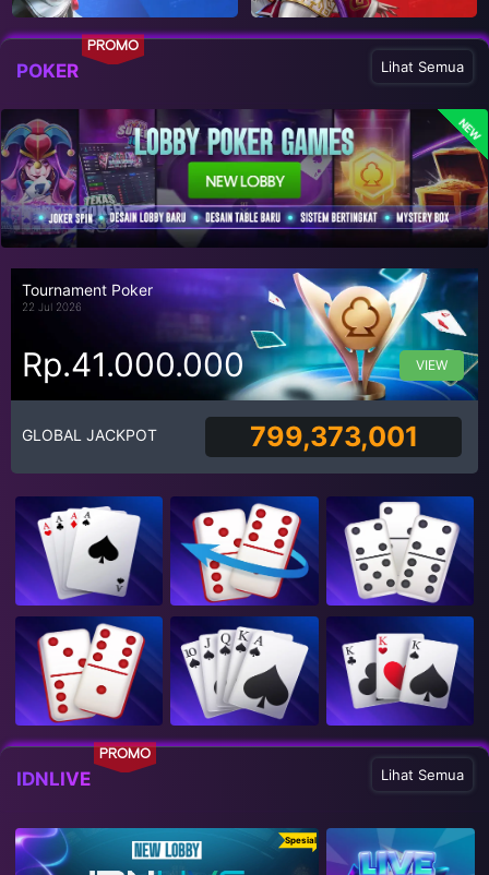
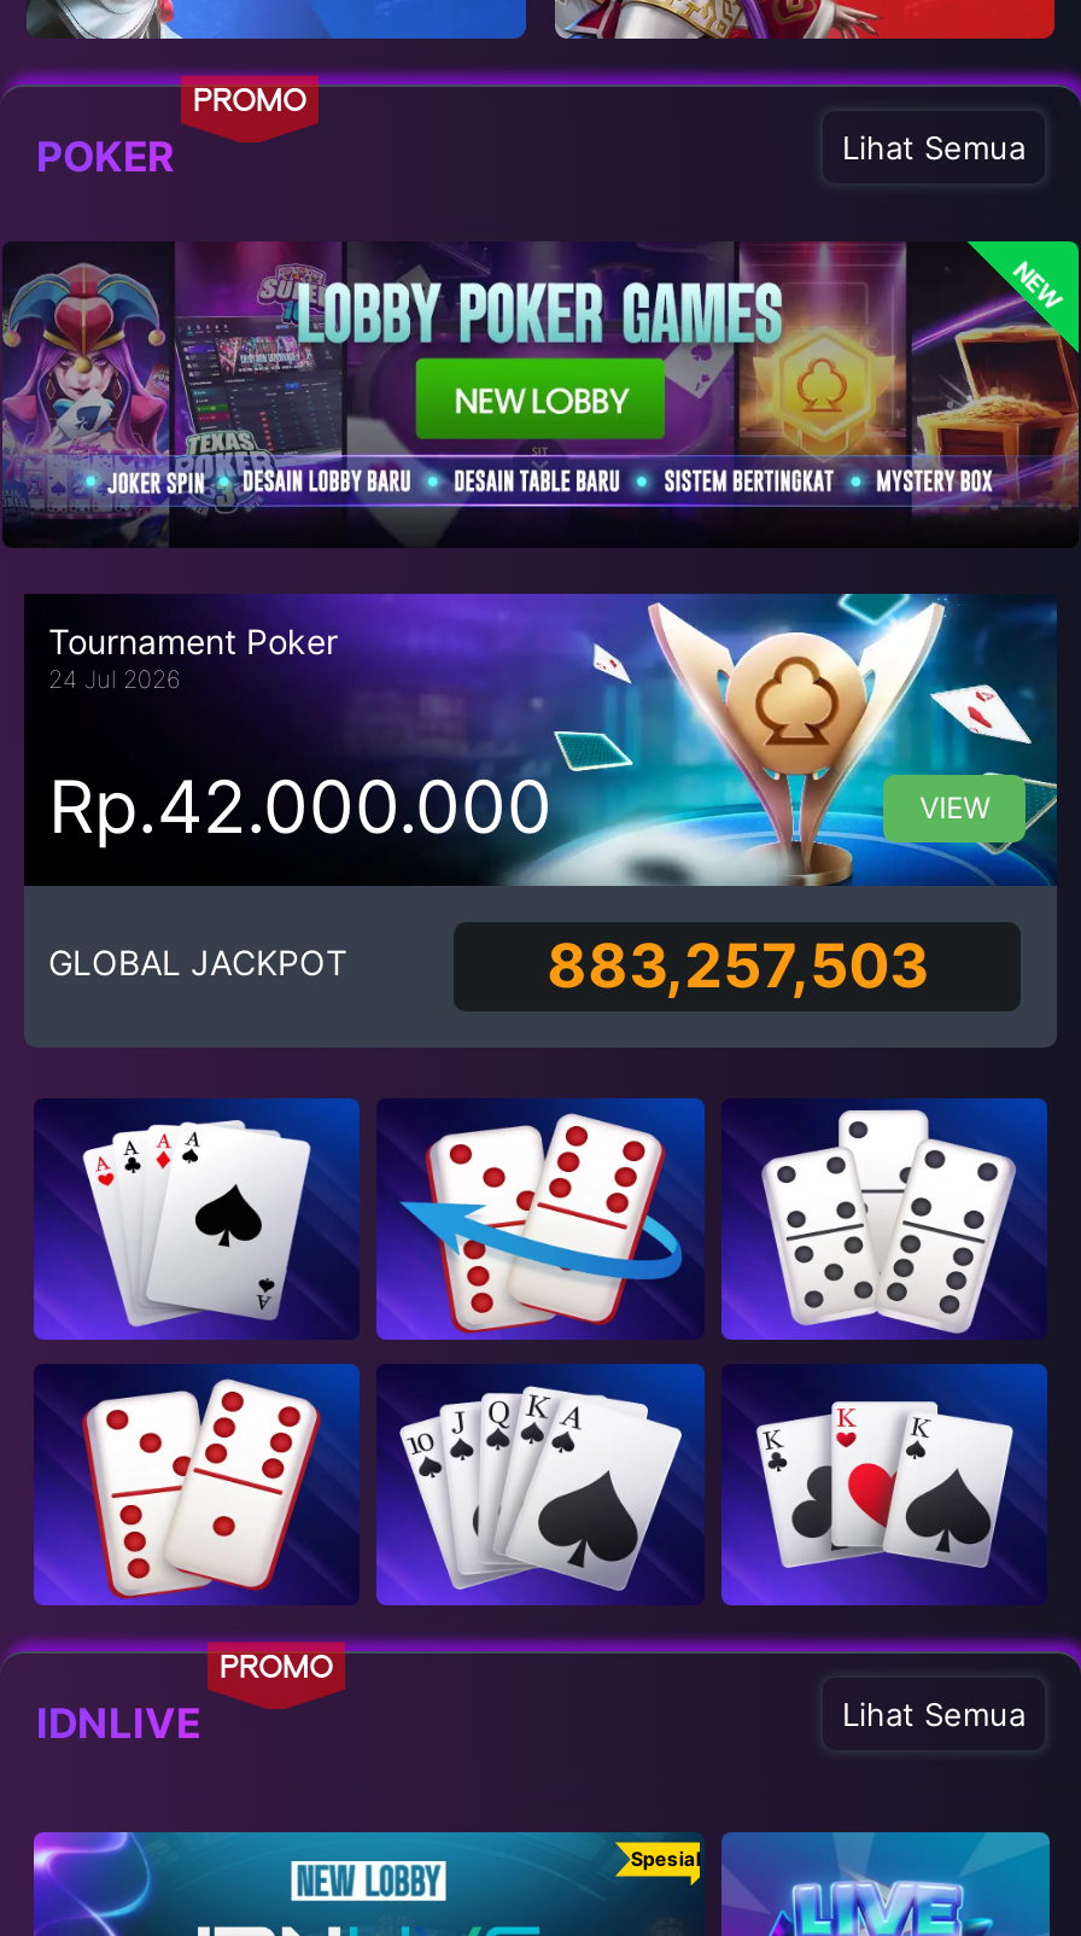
- 22 Jul 2026
+ 24 Jul 2026

- Rp.41.000.000
+ Rp.42.000.000

- 799,373,001
+ 883,257,503
